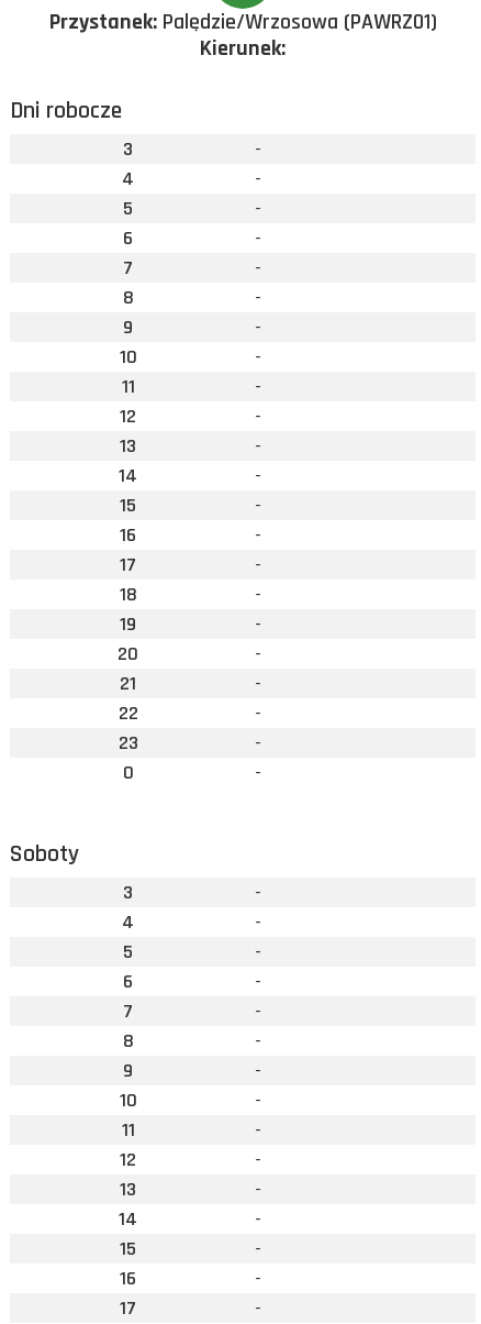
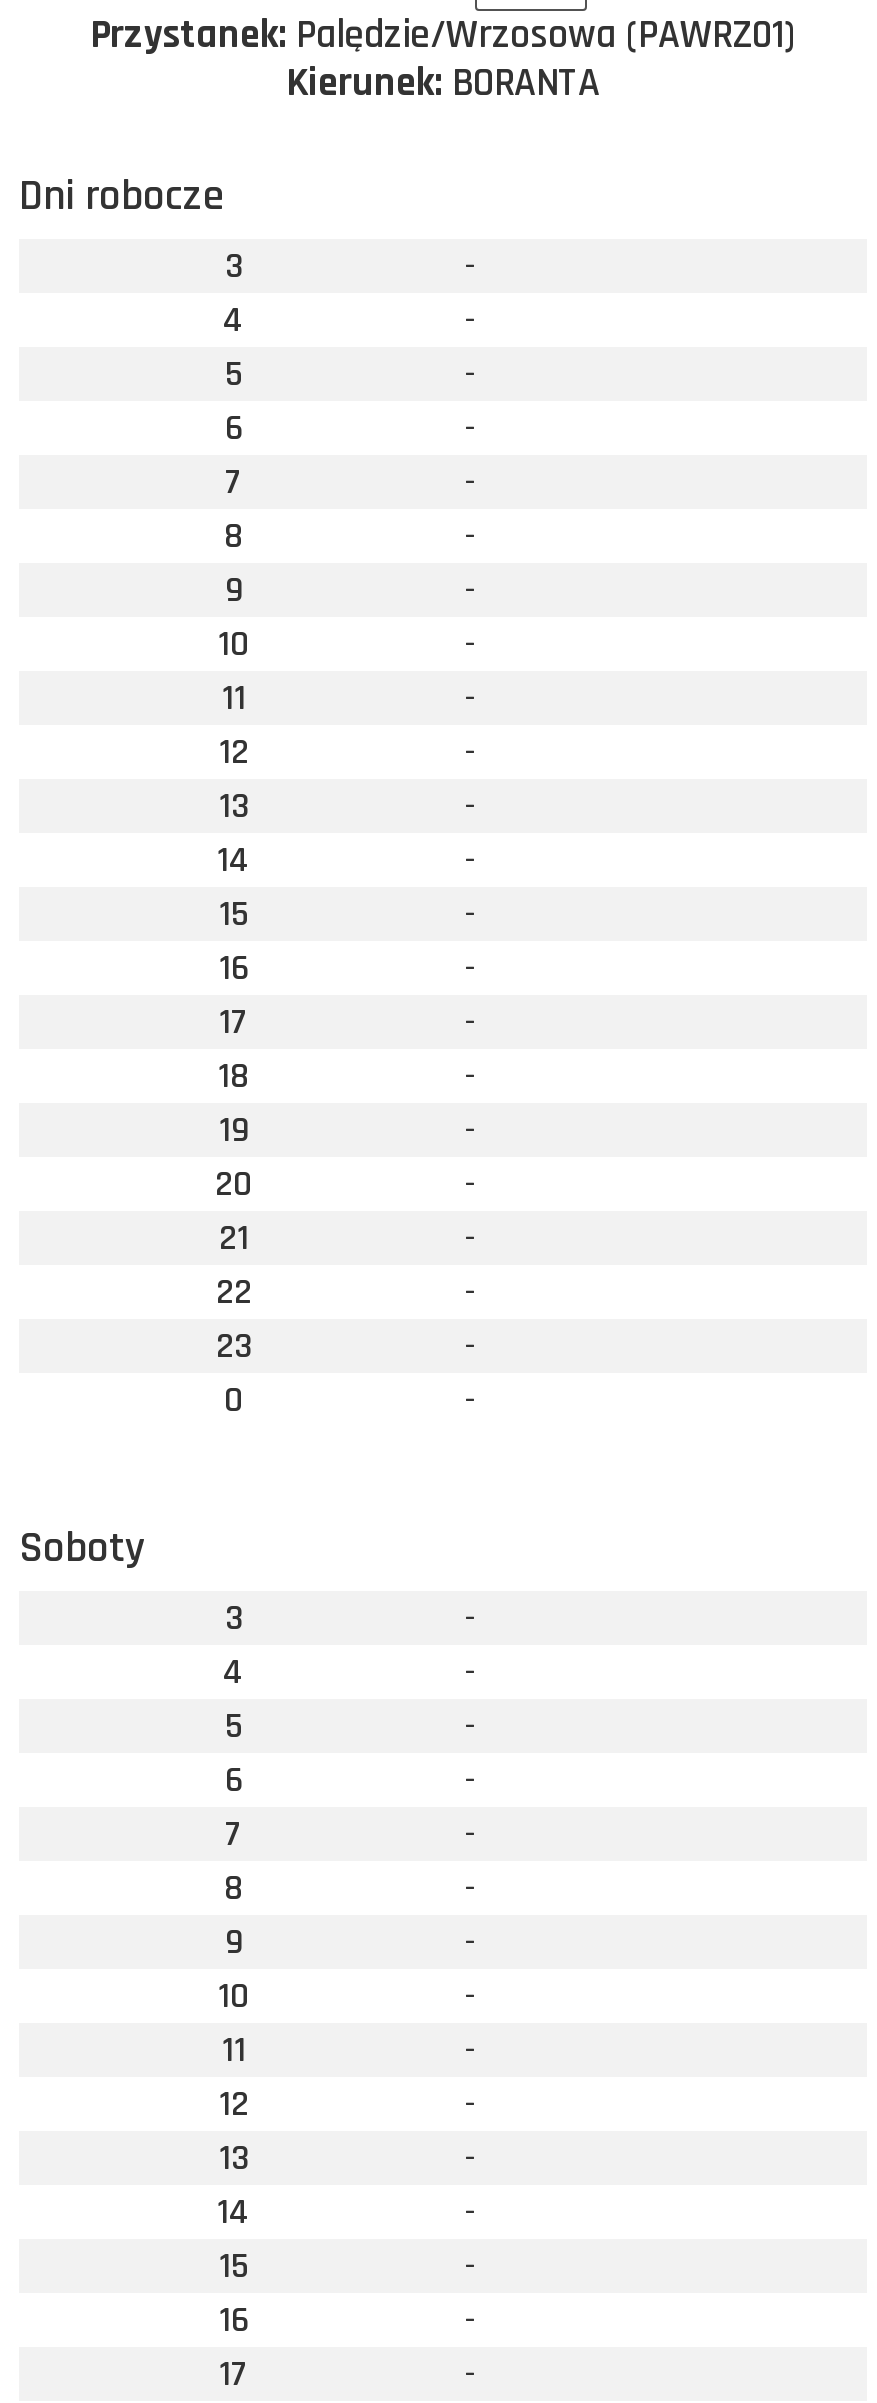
- Kierunek:
+ Kierunek: BORANTA
